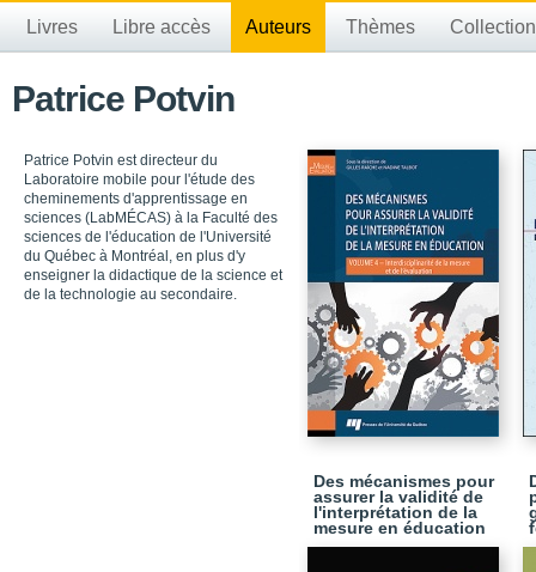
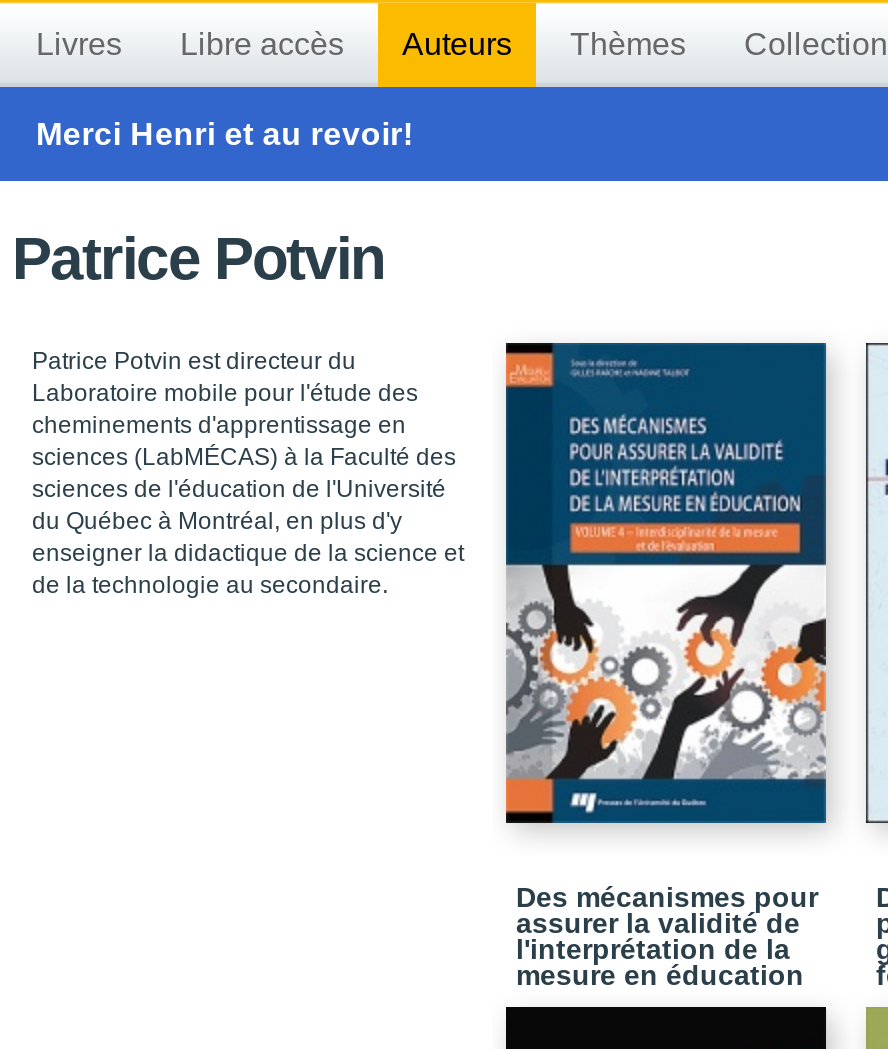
+ Merci Henri et au revoir!
